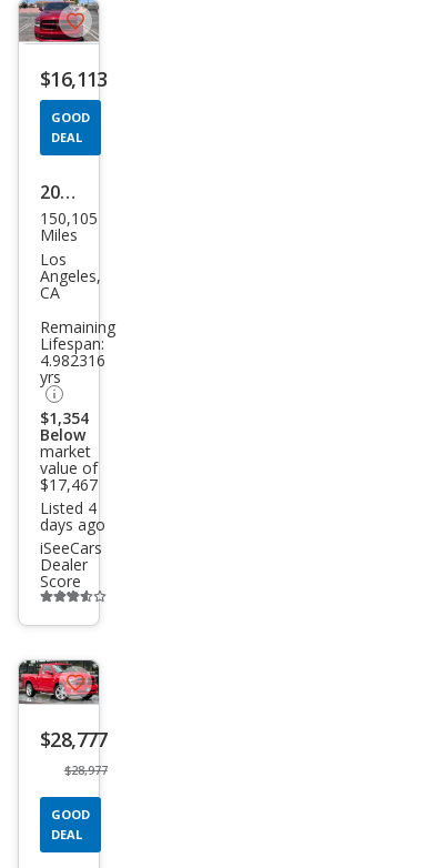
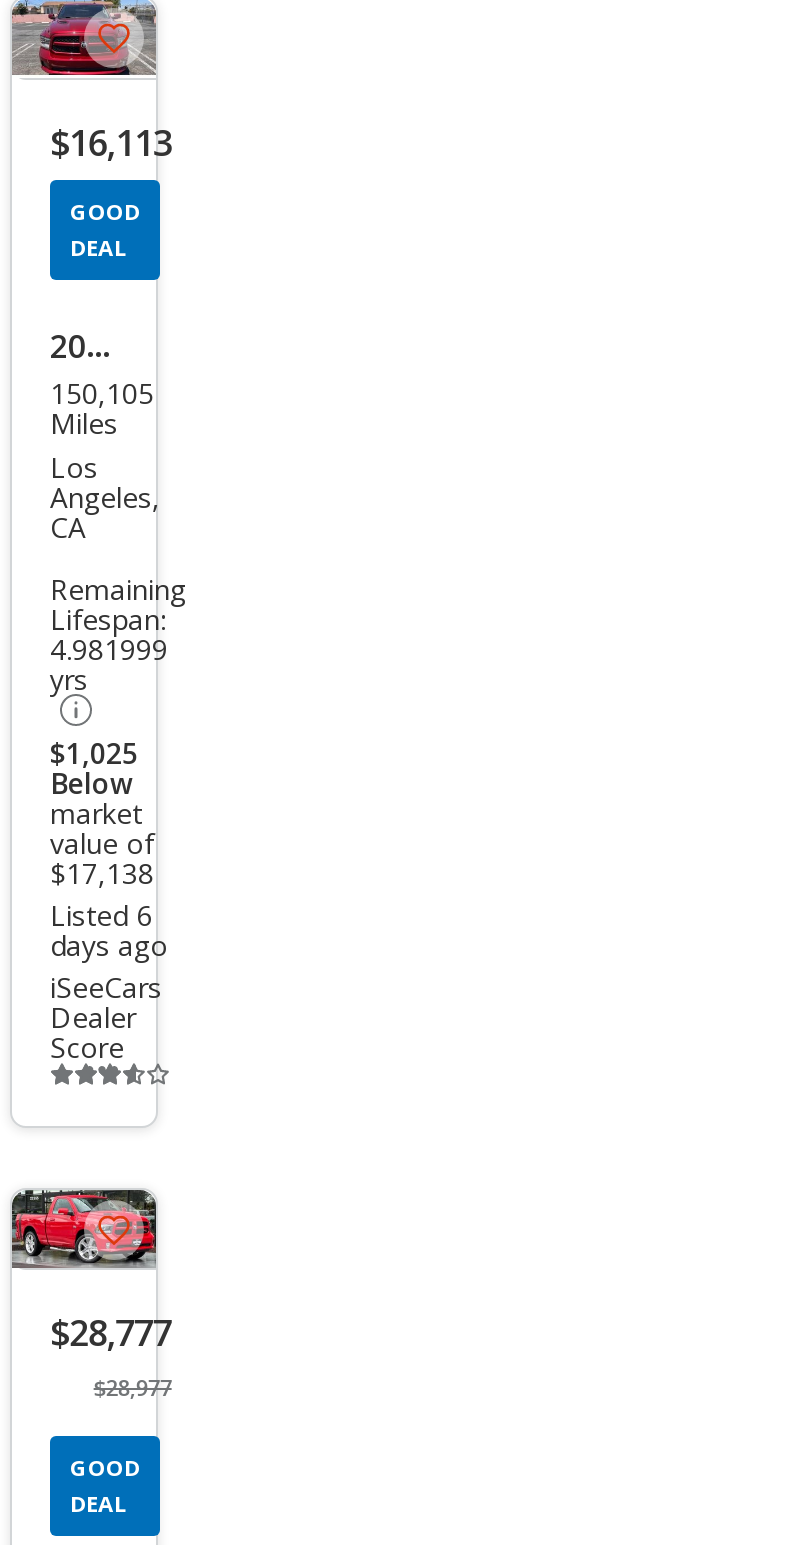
- 4.982316
+ 4.981999

- $1,354
+ $1,025

- $17,467
+ $17,138

- Listed 4
+ Listed 6
